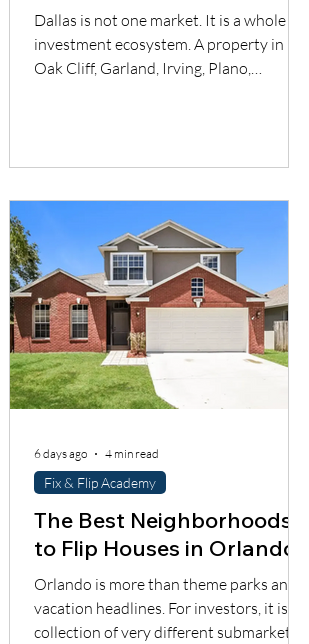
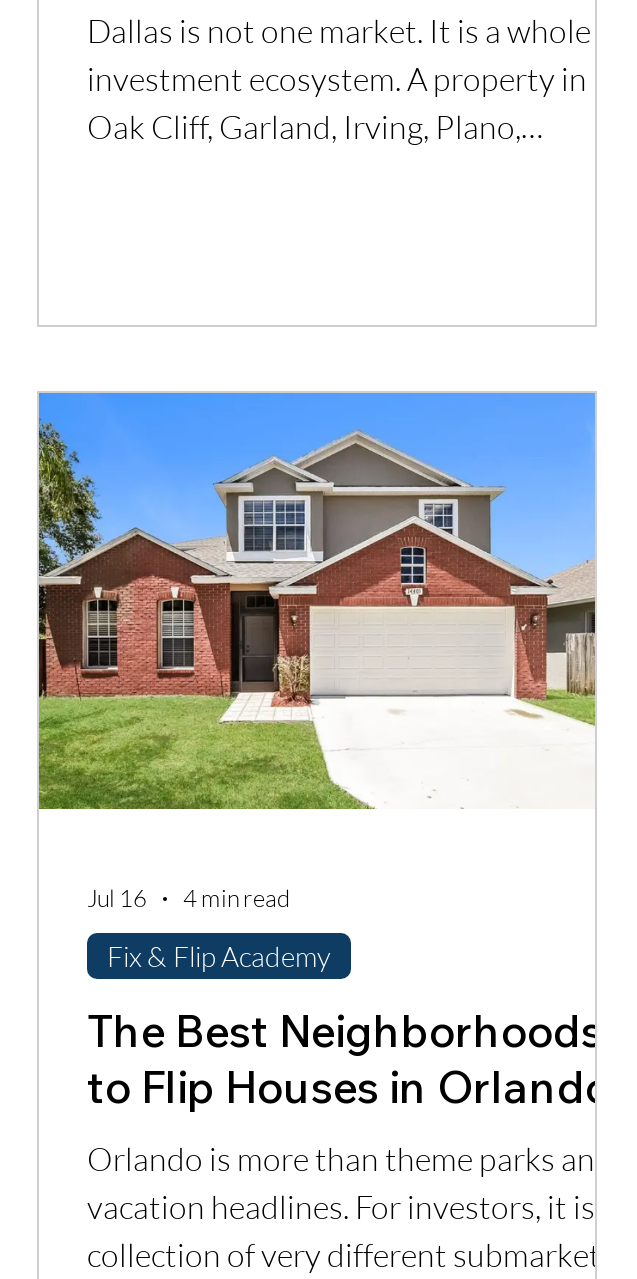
- 6 days ago 4 min read
+ Jul 16 4 min read
